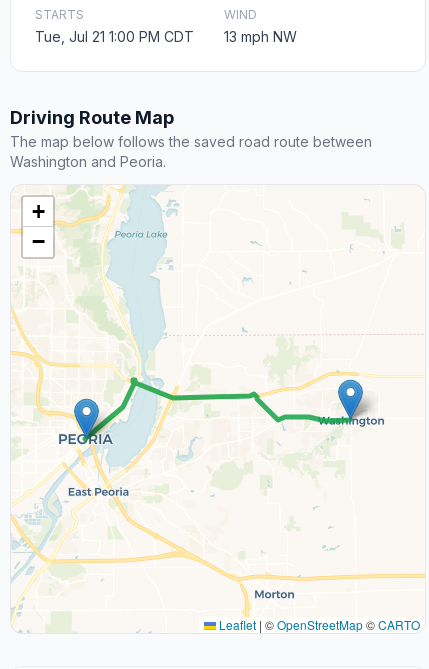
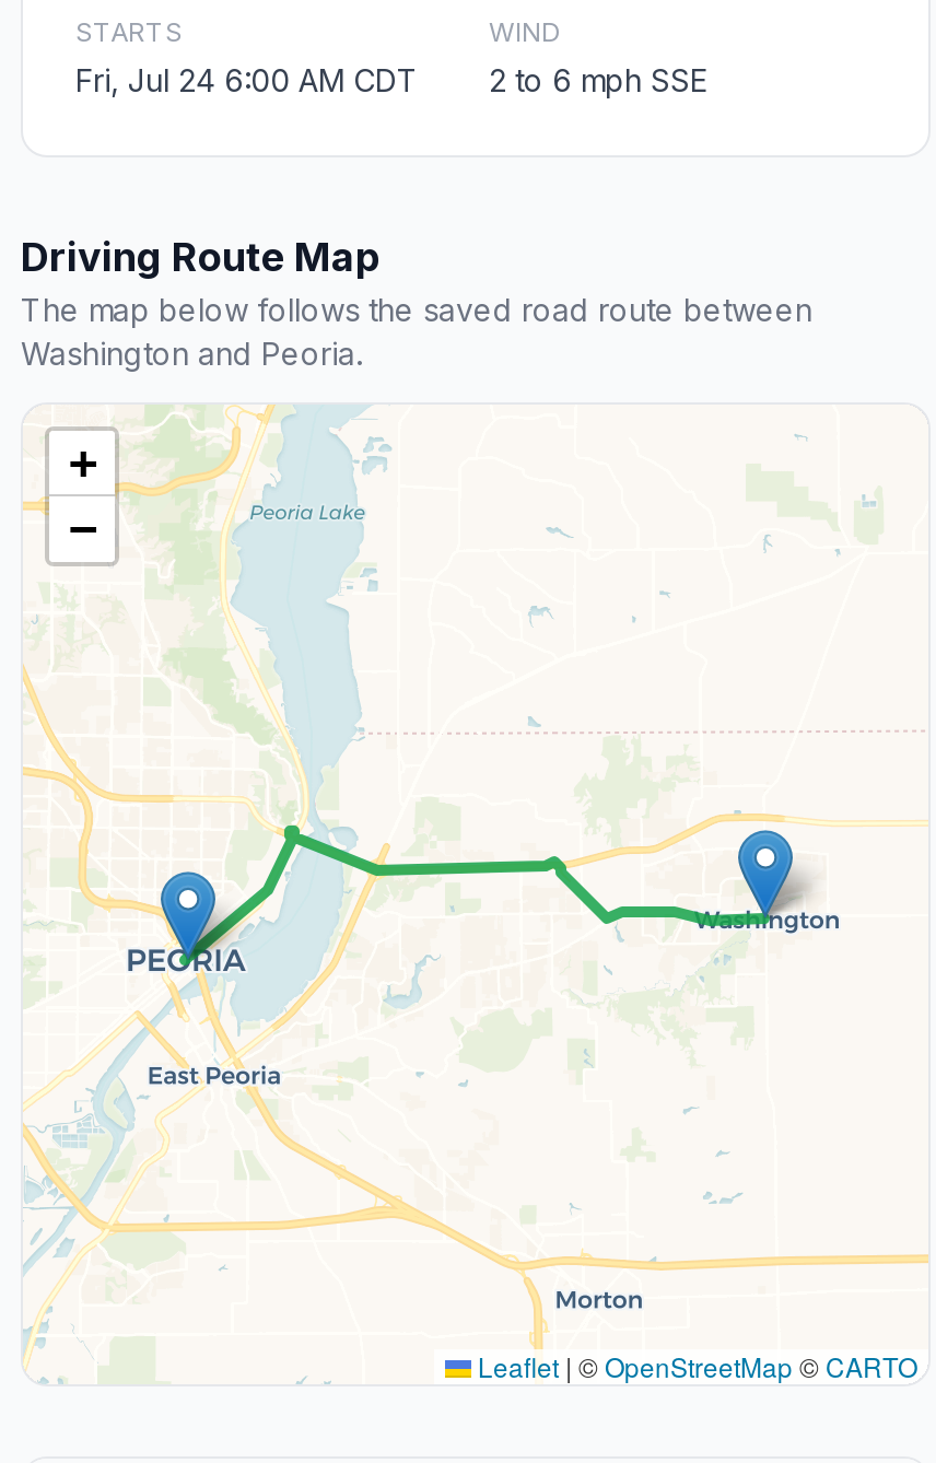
- Tue, Jul 21 1:00 PM CDT
+ Fri, Jul 24 6:00 AM CDT

- 13 mph NW
+ 2 to 6 mph SSE
